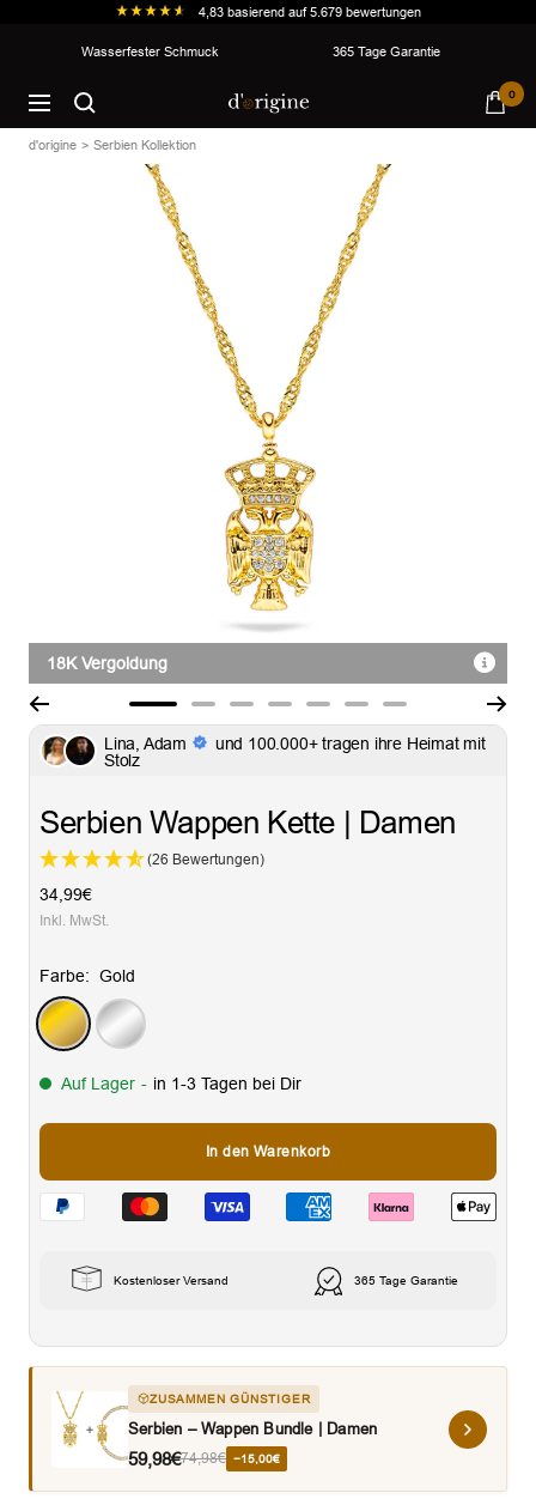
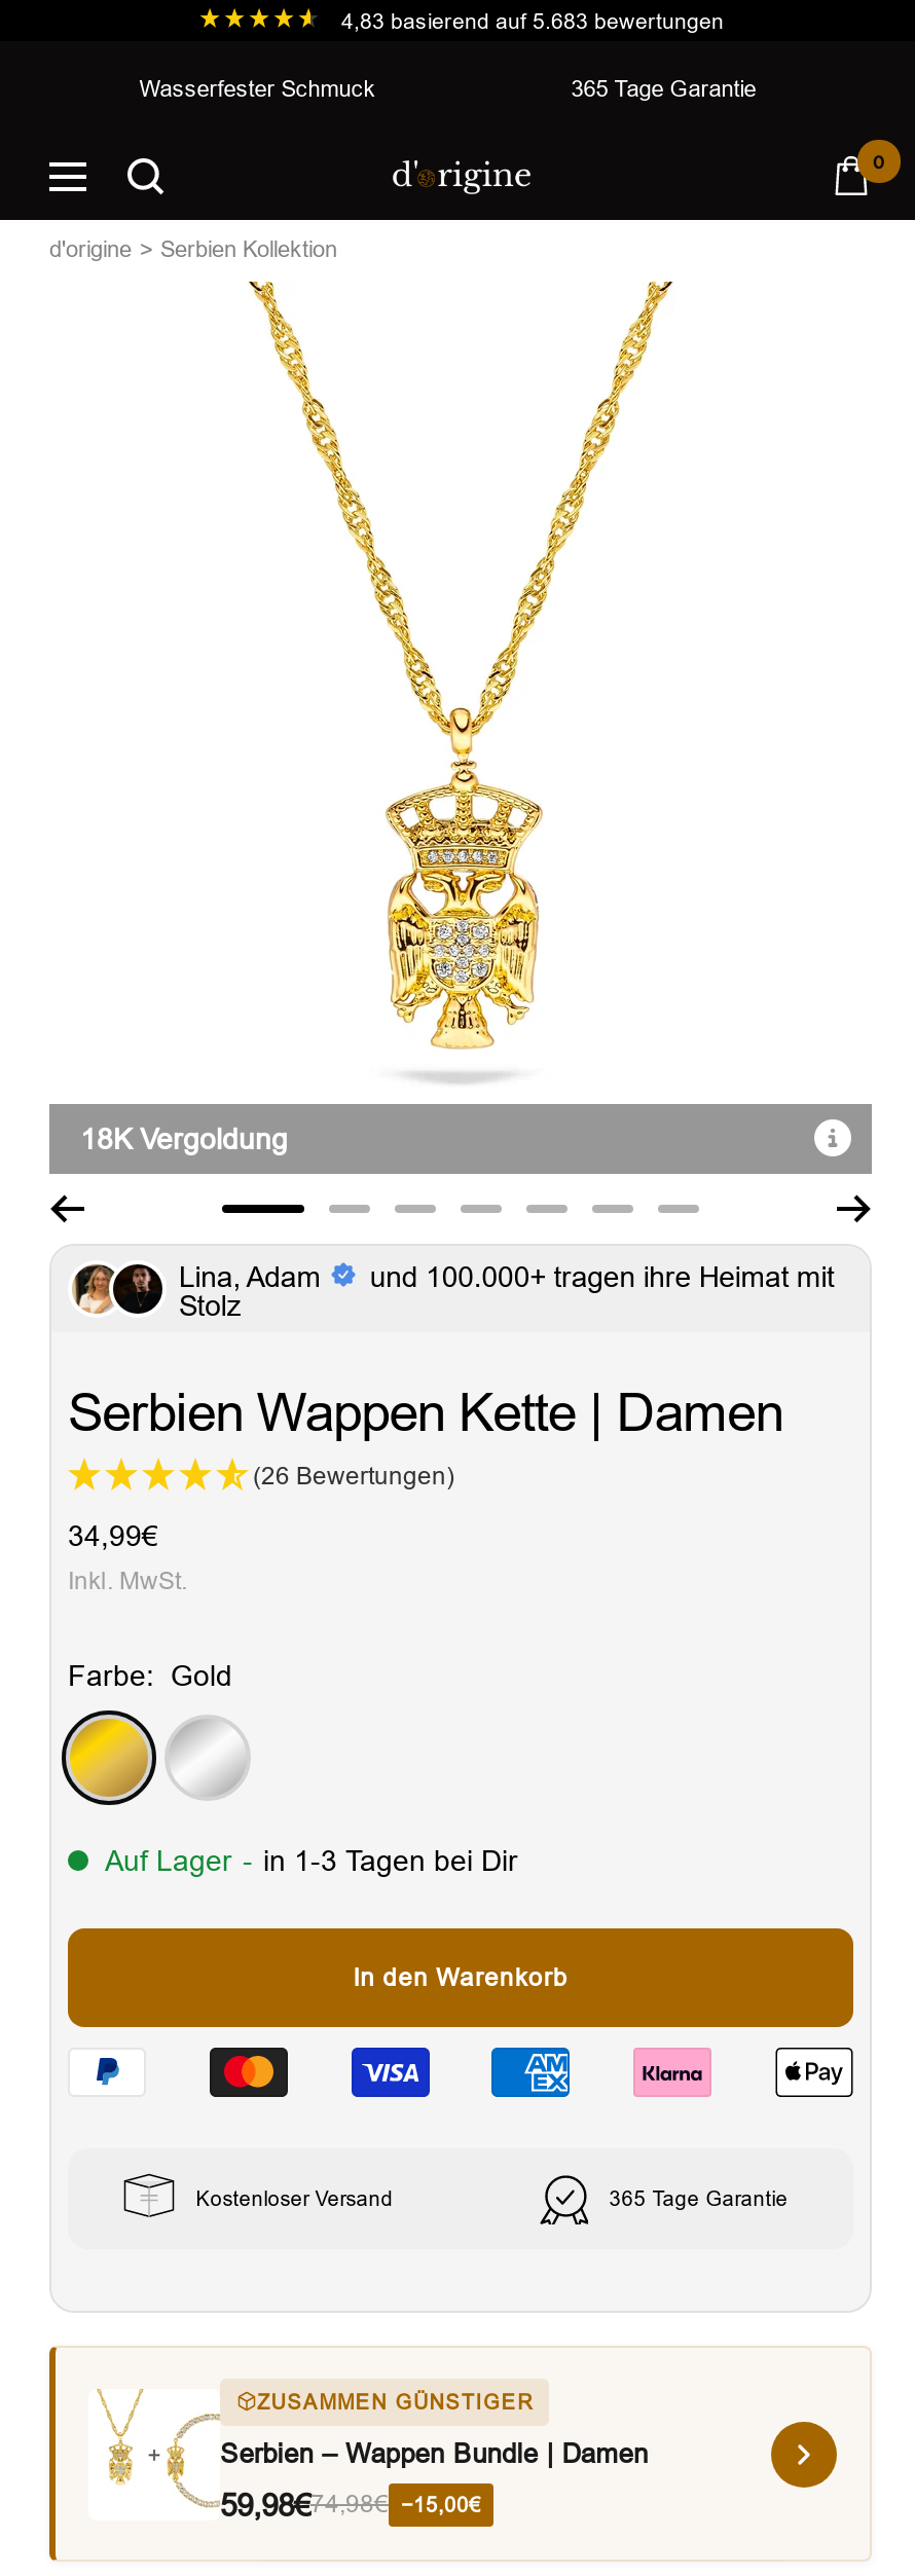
- 4,83 basierend auf 5.679 bewertungen
+ 4,83 basierend auf 5.683 bewertungen
